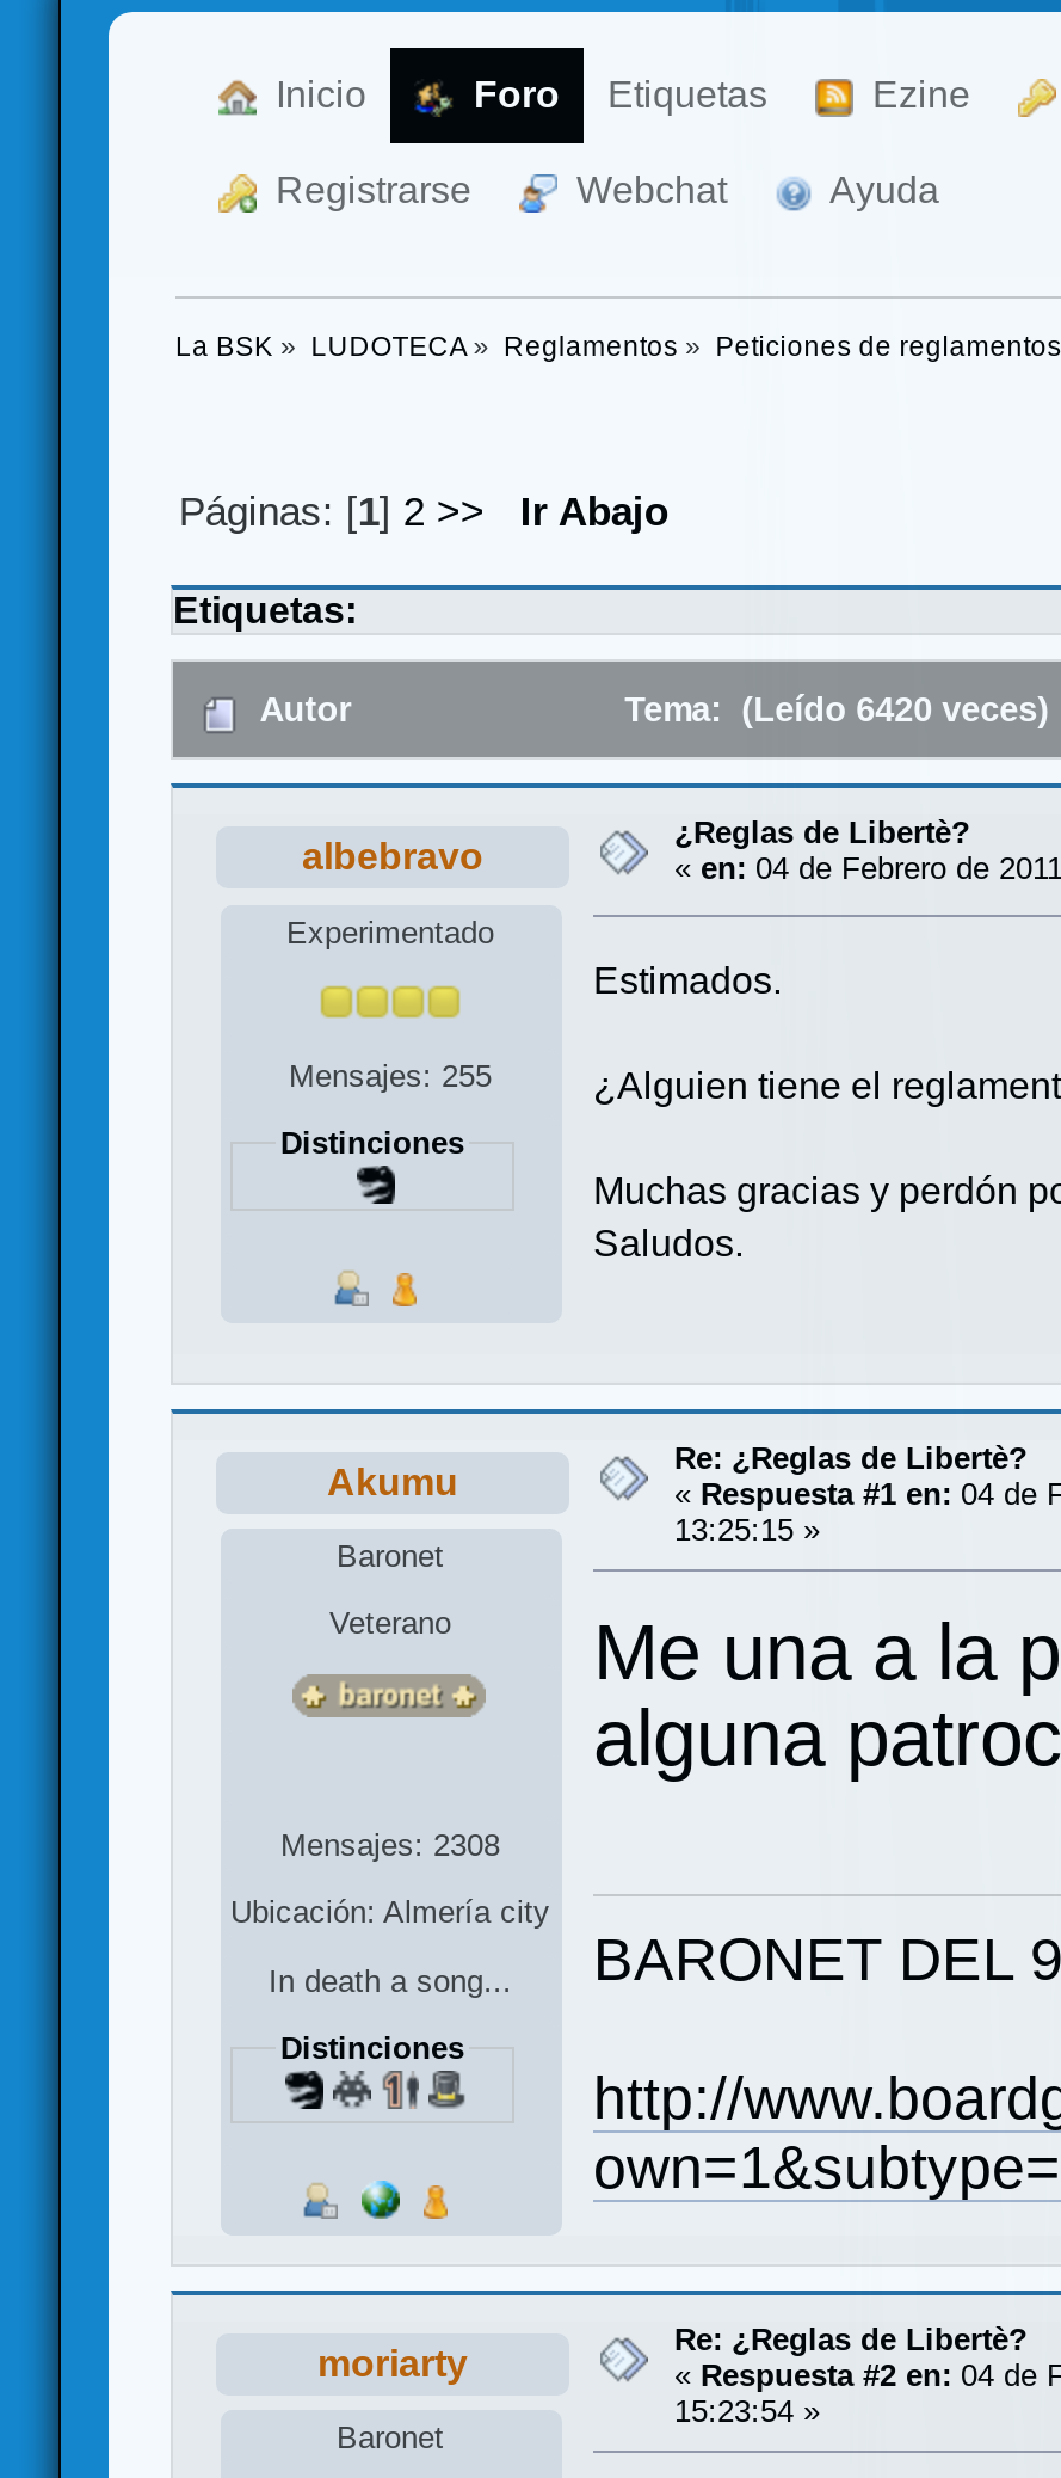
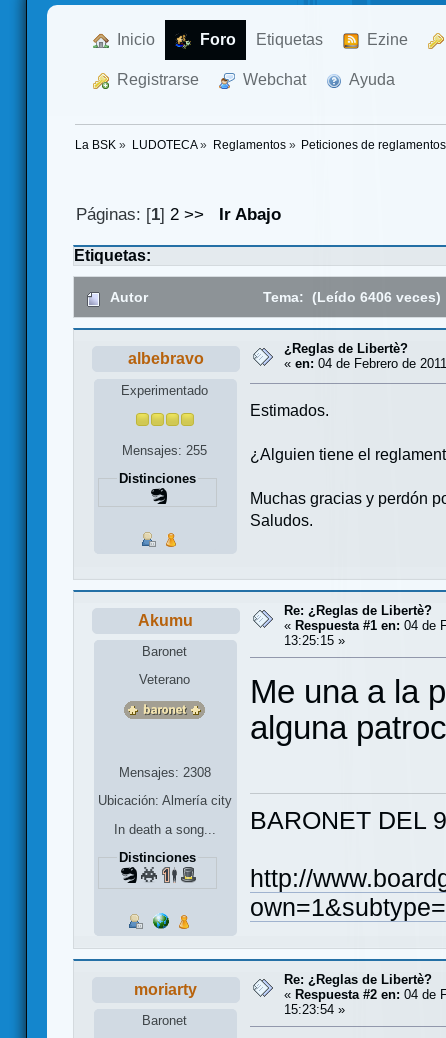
- Tema: (Leído 6420 veces)
+ Tema: (Leído 6406 veces)
